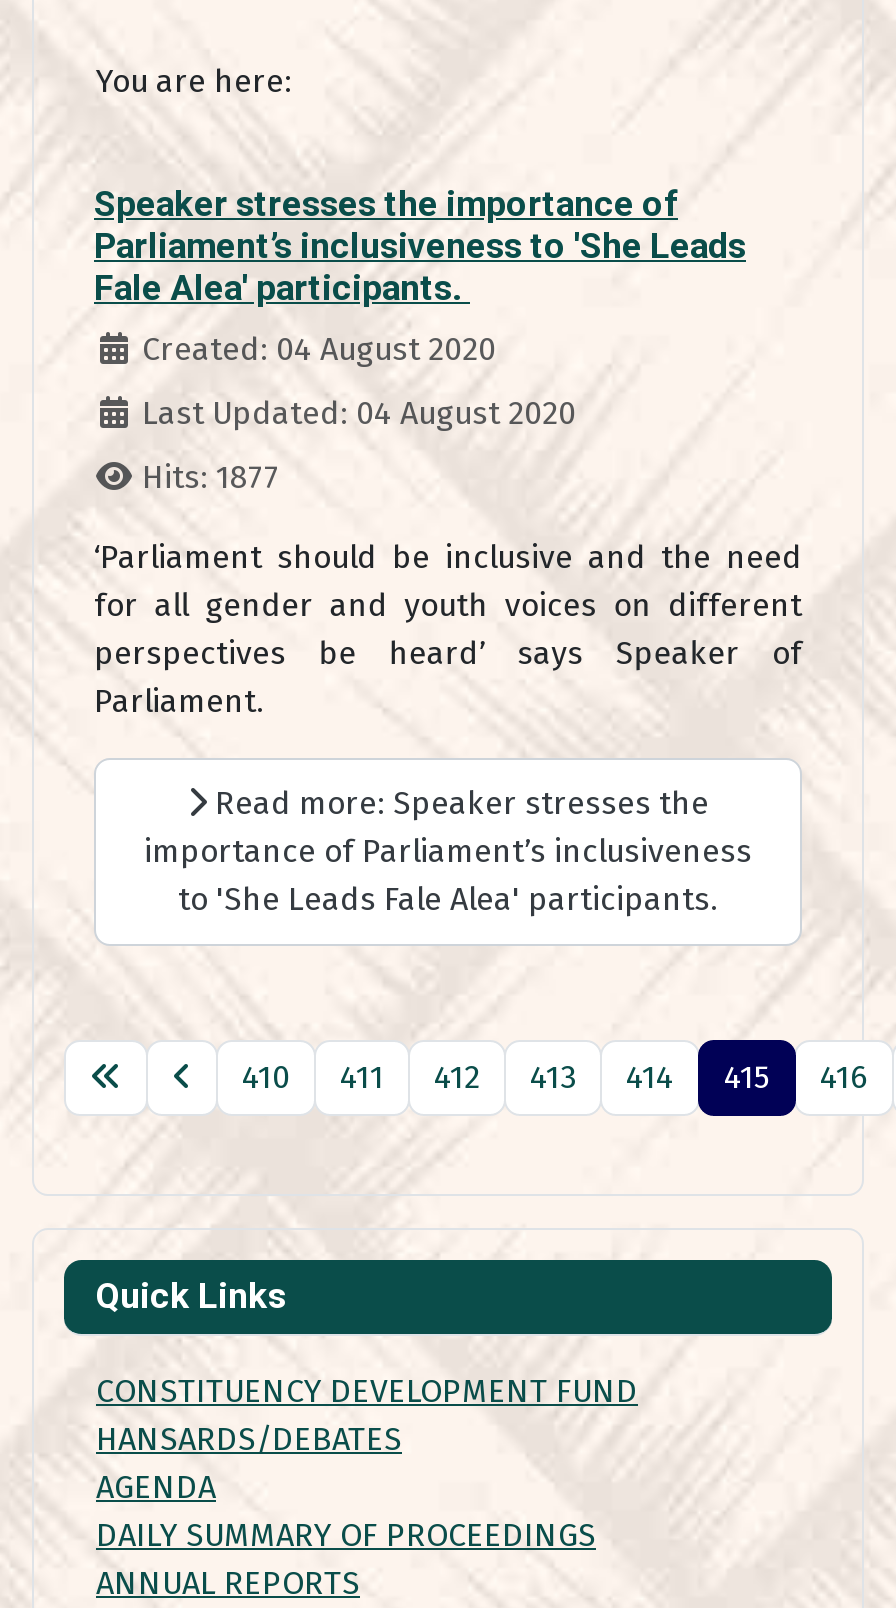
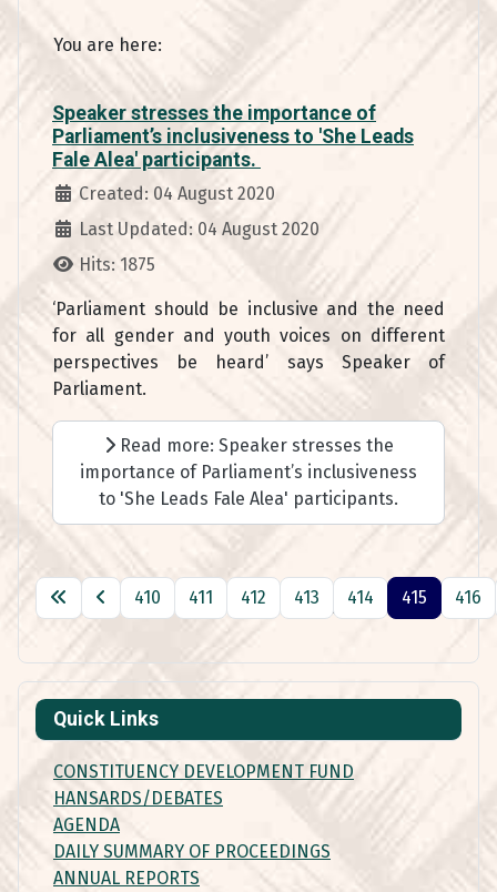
- Hits: 1877
+ Hits: 1875
